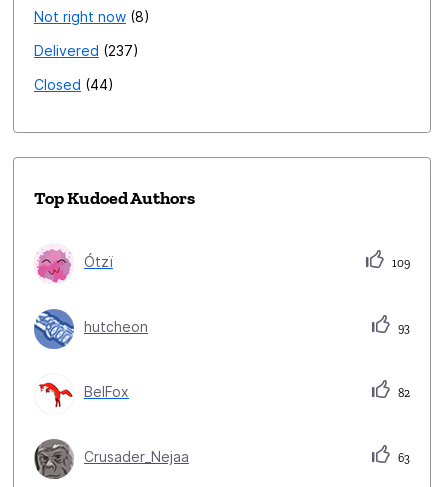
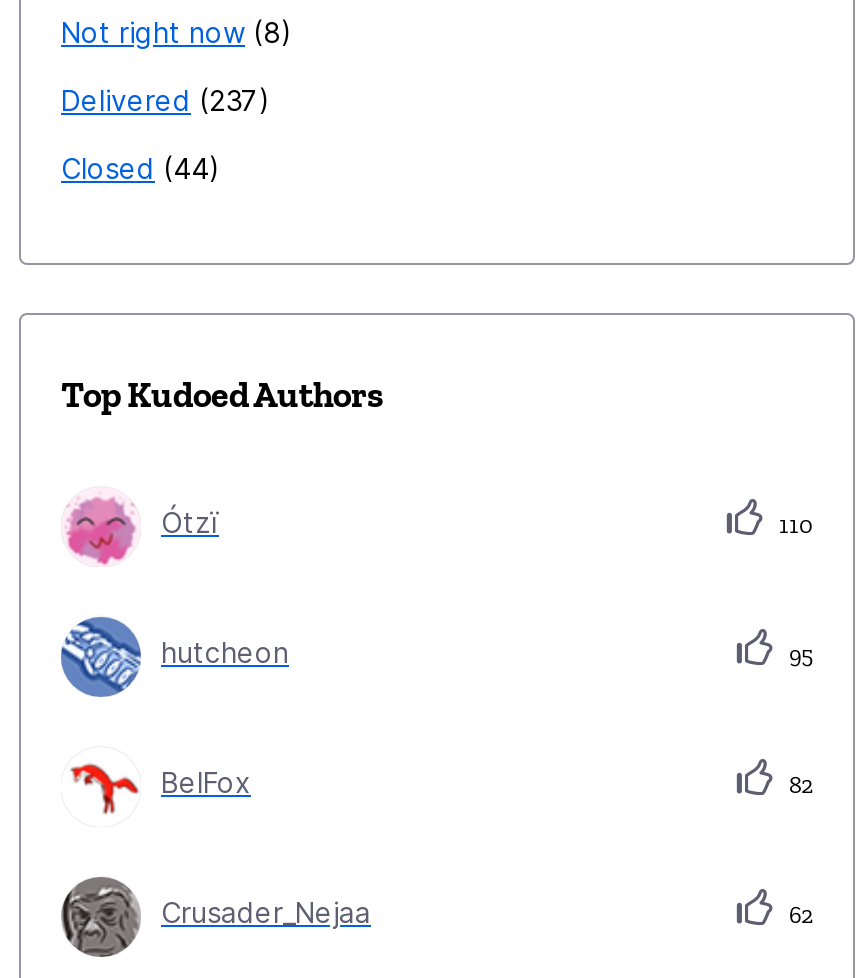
- 109
+ 110

- 93
+ 95

- 63
+ 62
